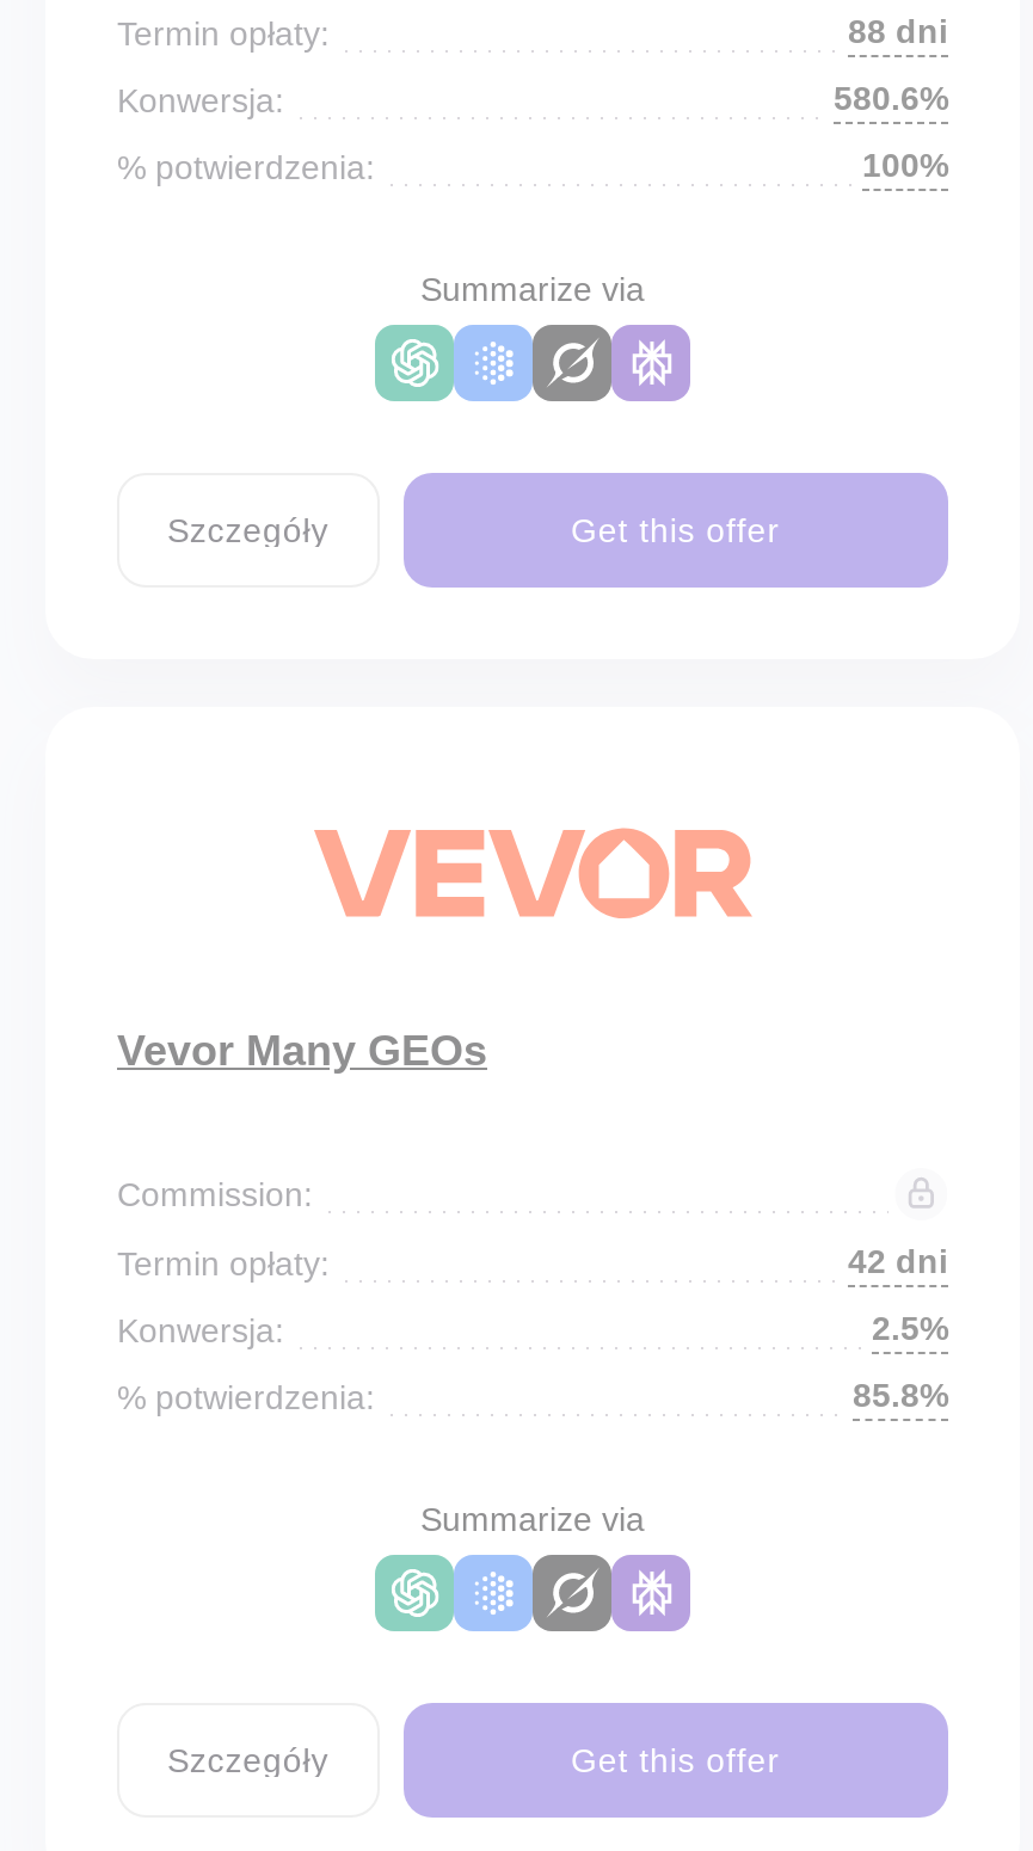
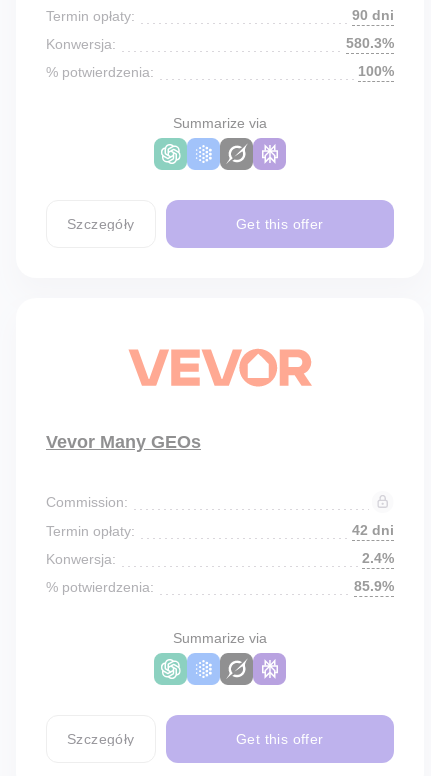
- 88 dni
+ 90 dni

- 580.6%
+ 580.3%

- 2.5%
+ 2.4%

- 85.8%
+ 85.9%
